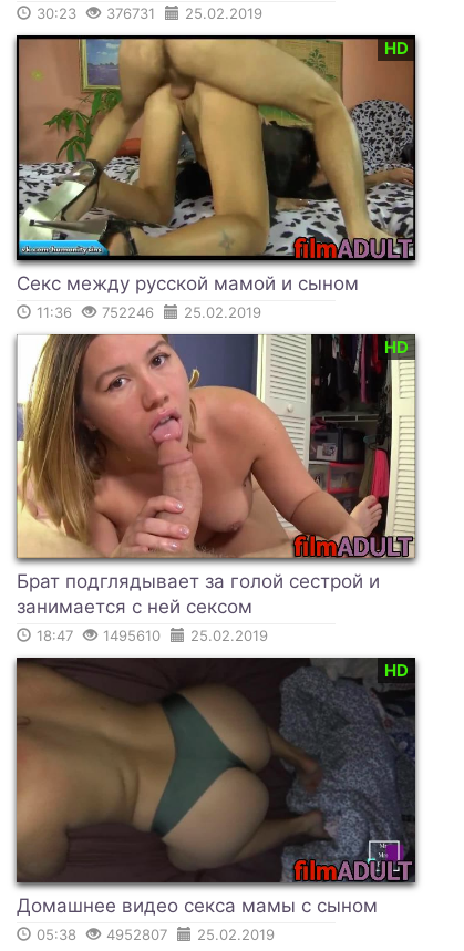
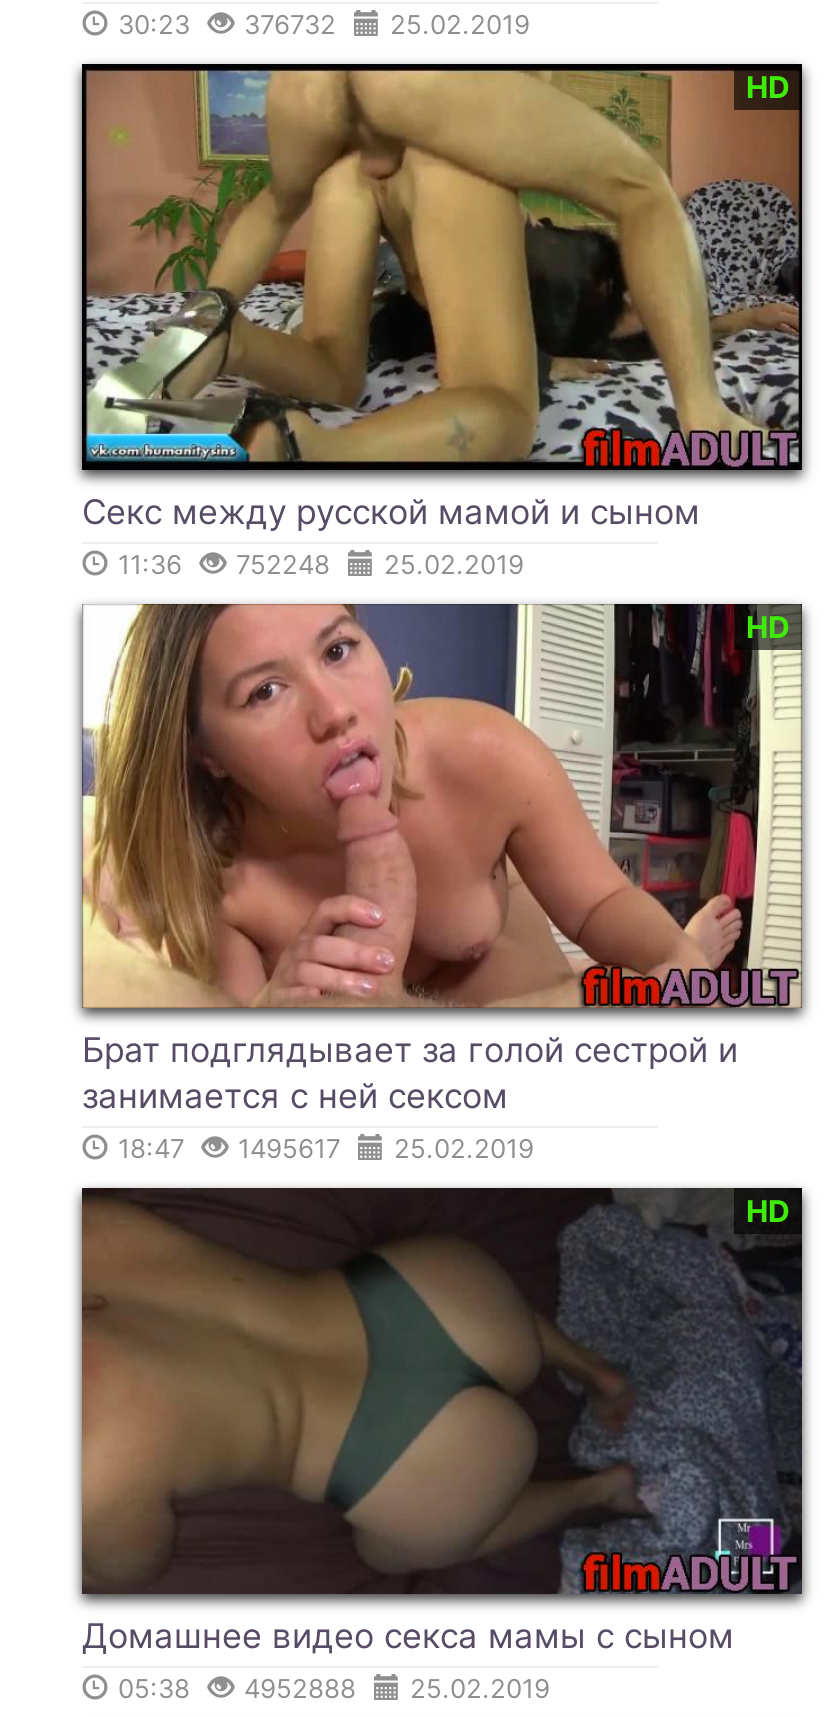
- 30:23 376731 25.02.2019
+ 30:23 376732 25.02.2019

- 11:36 752246 25.02.2019
+ 11:36 752248 25.02.2019

- 18:47 1495610 25.02.2019
+ 18:47 1495617 25.02.2019

- 05:38 4952807 25.02.2019
+ 05:38 4952888 25.02.2019
